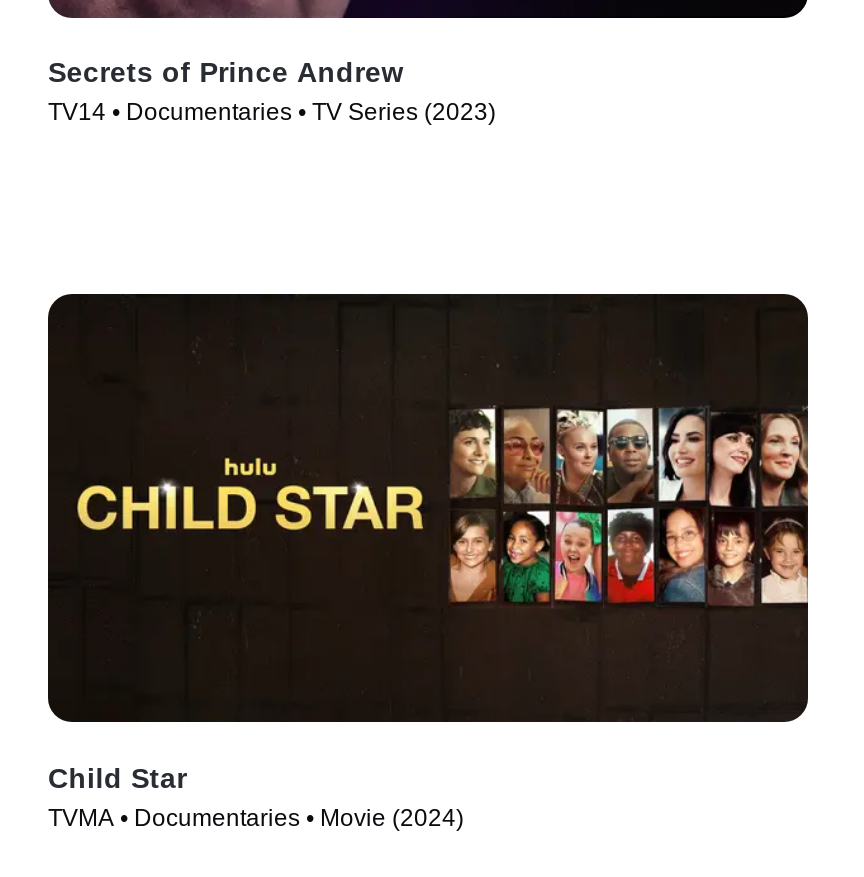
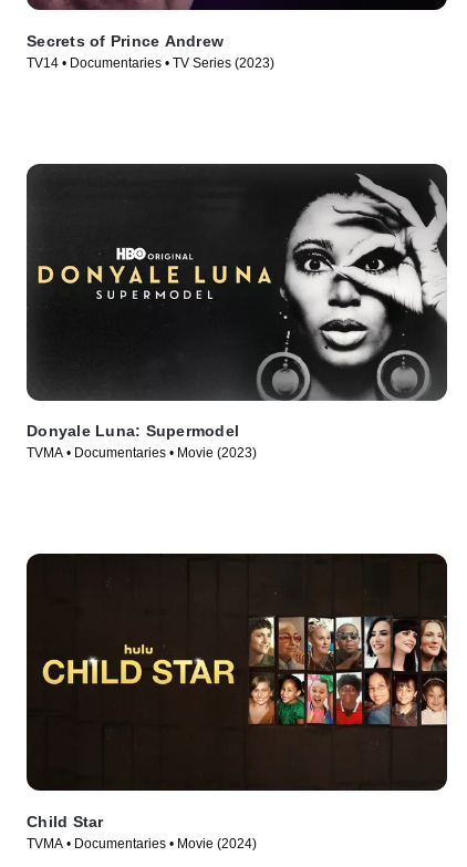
+ [image]
+ Donyale Luna: Supermodel
+ TVMA • Documentaries • Movie (2023)
